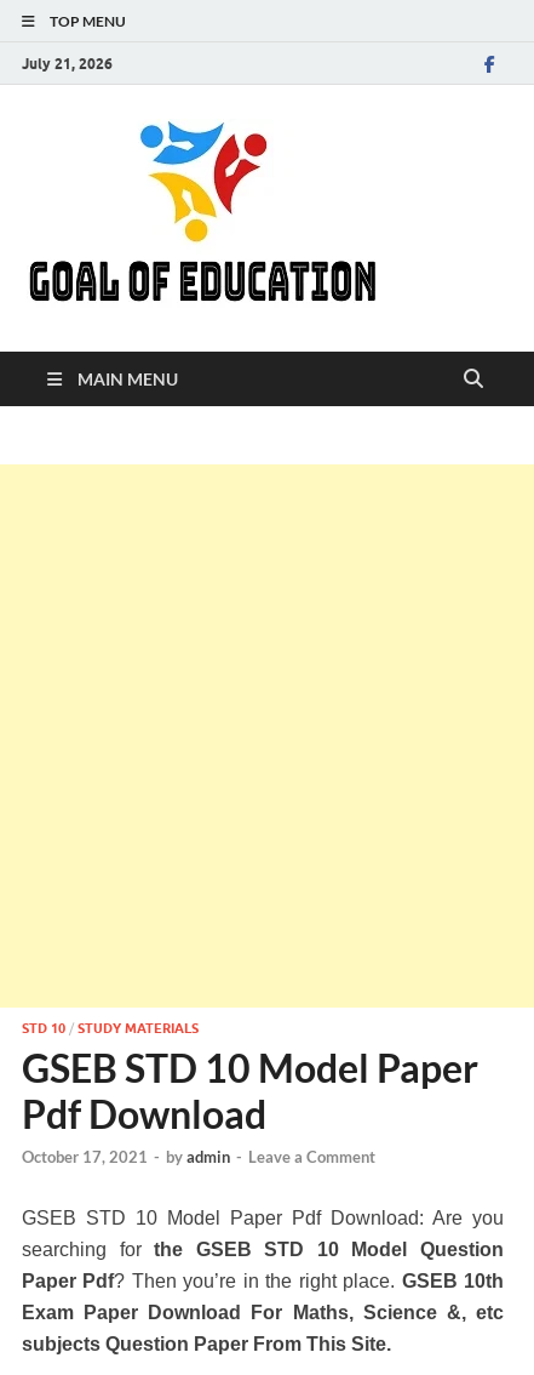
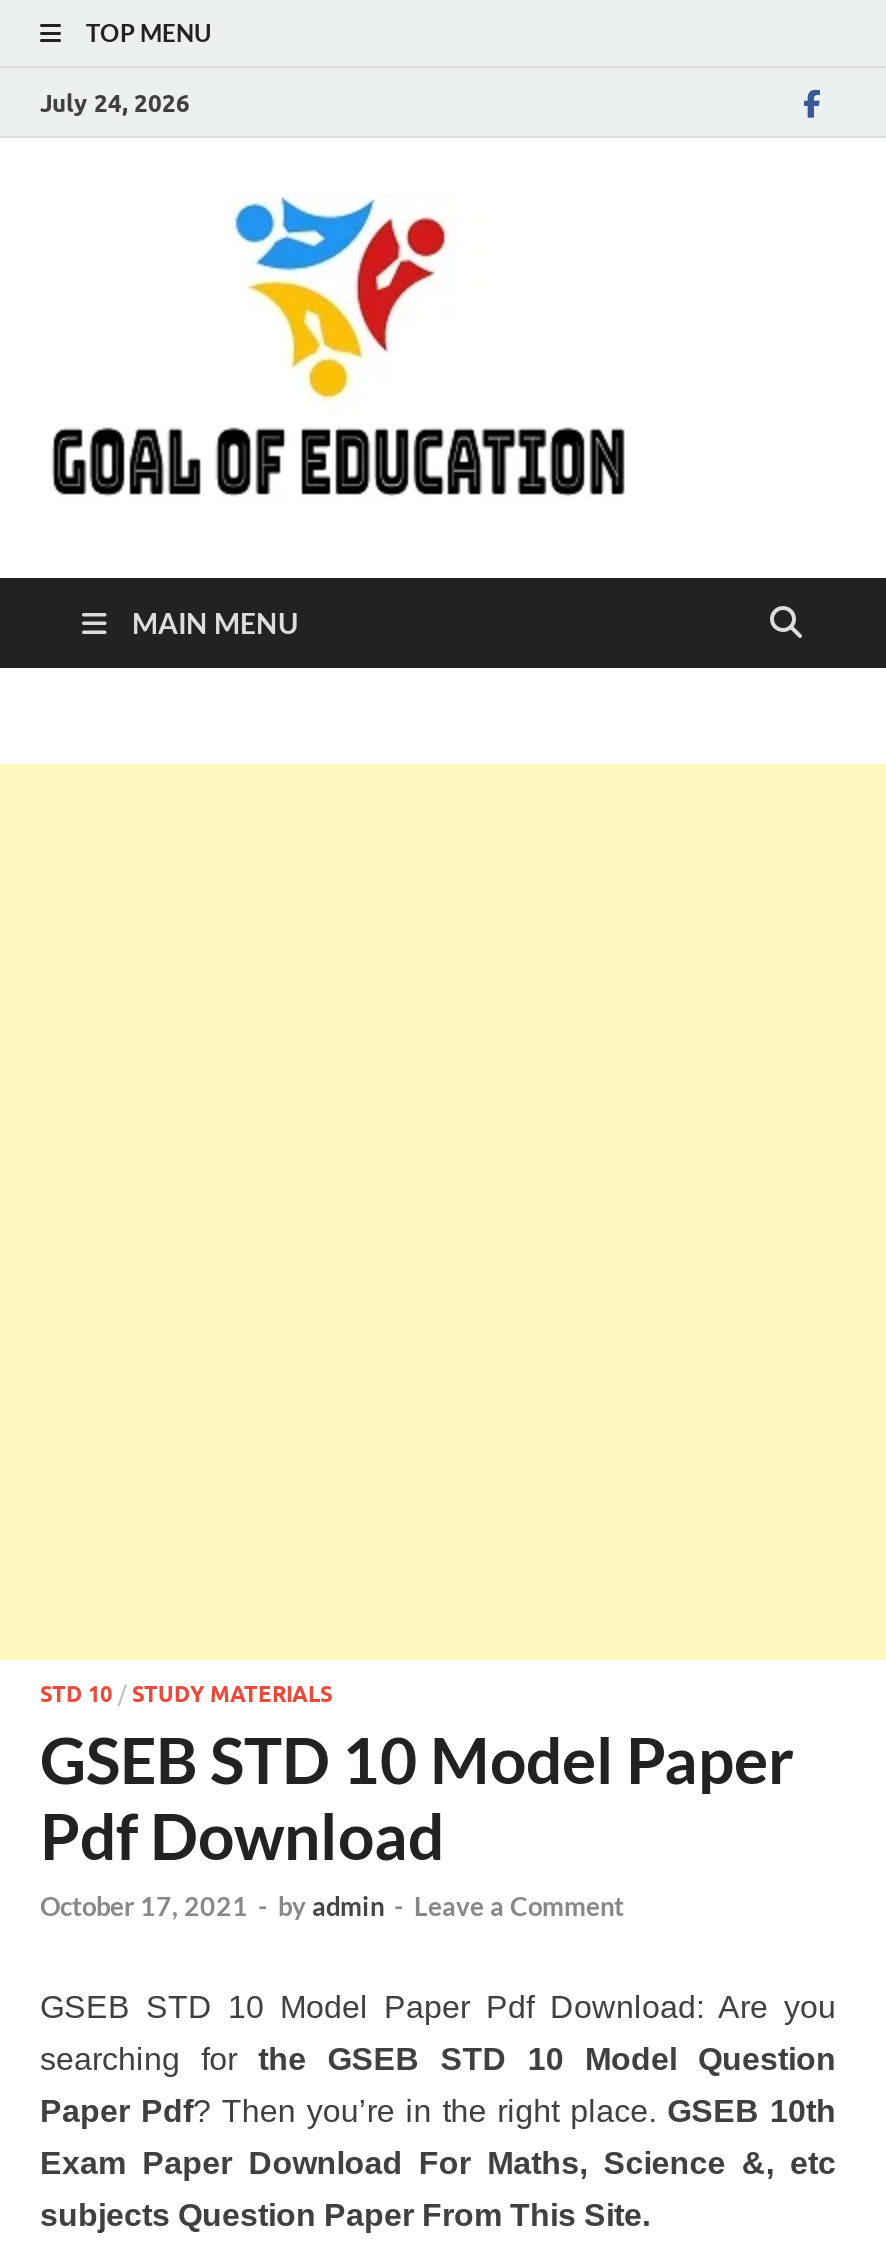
- July 21, 2026
+ July 24, 2026
